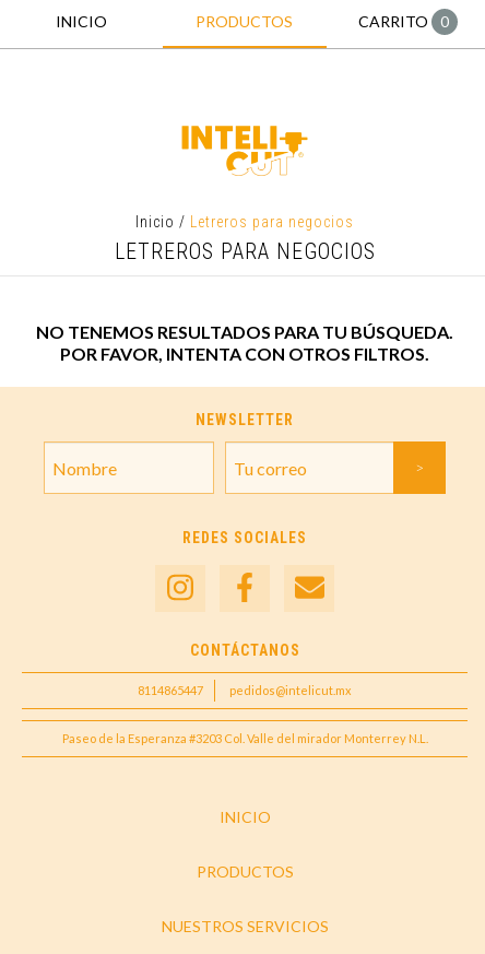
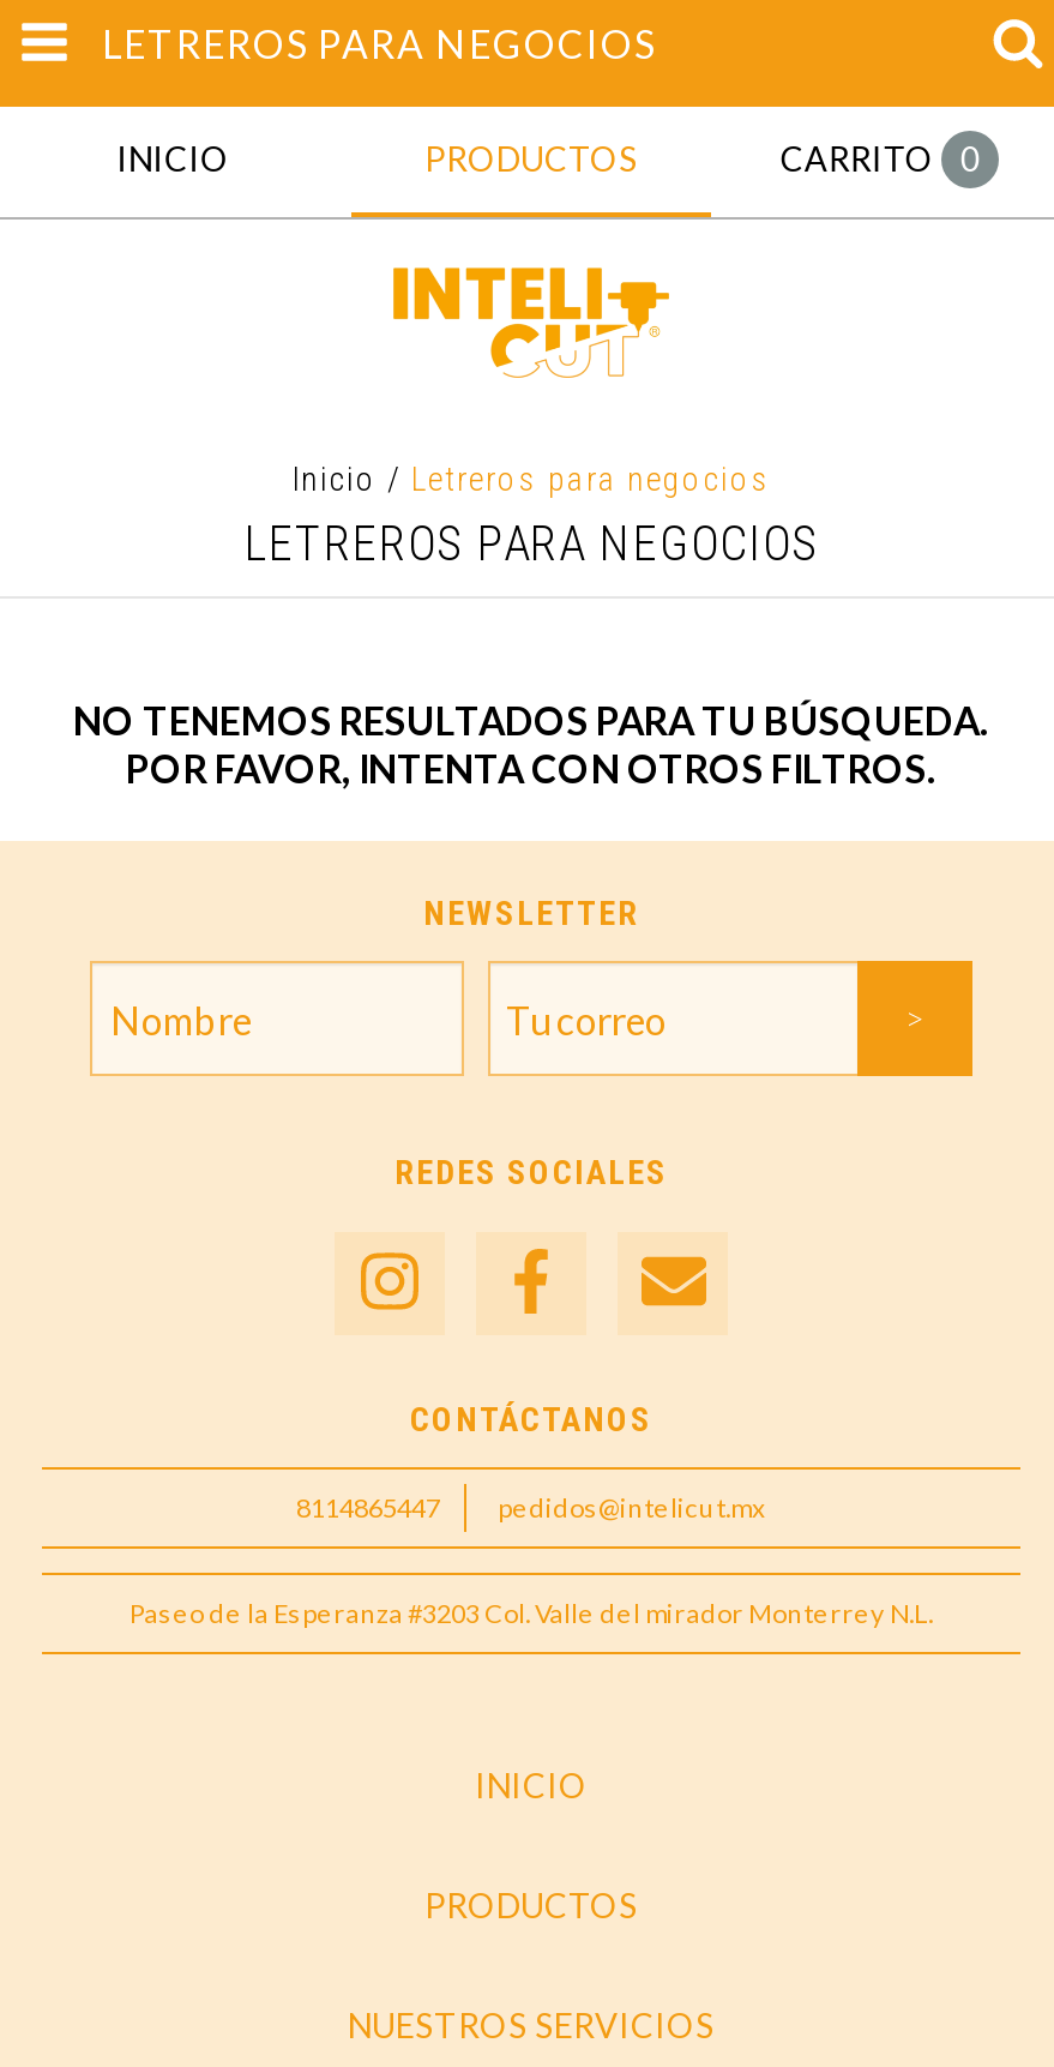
+ LETREROS PARA NEGOCIOS

moved down: INICIO | PRODUCTOS | CARRITO | 0
